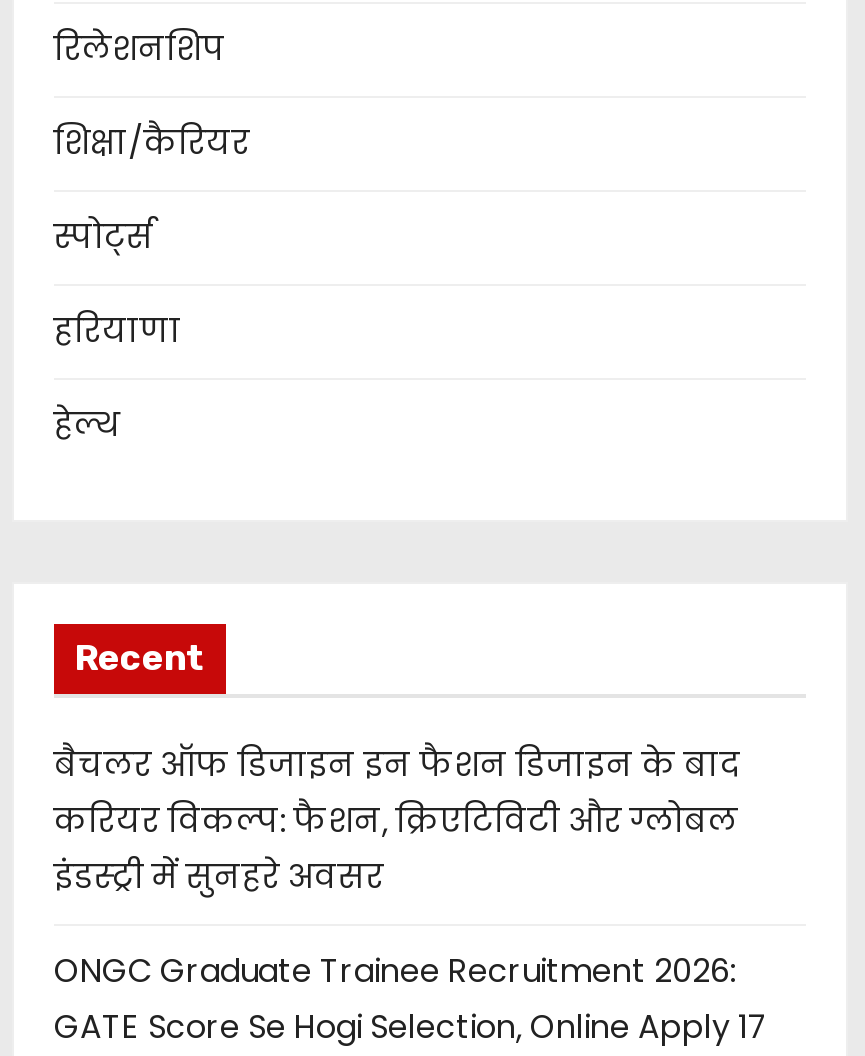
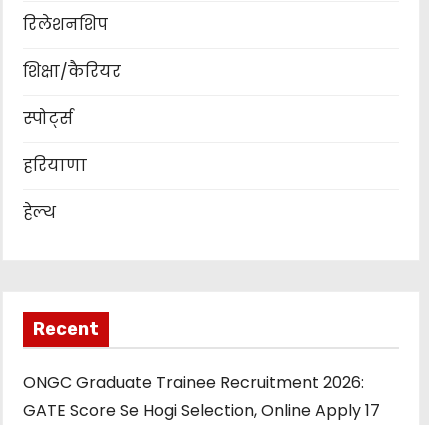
- बैचलर ऑफ डिजाइन इन फैशन डिजाइन के बाद
- करियर विकल्प: फैशन, क्रिएटिविटी और ग्लोबल
- इंडस्ट्री में सुनहरे अवसर
